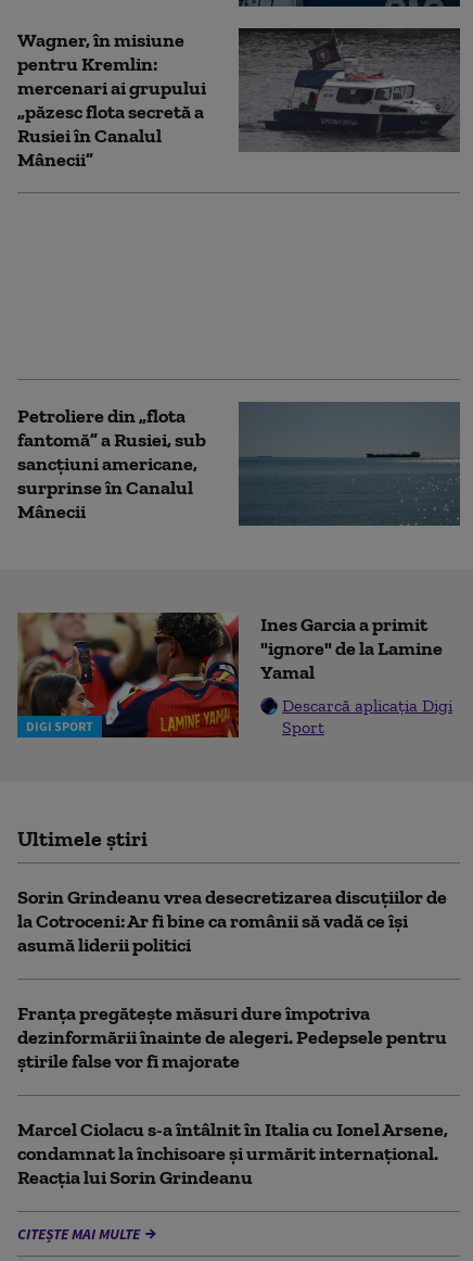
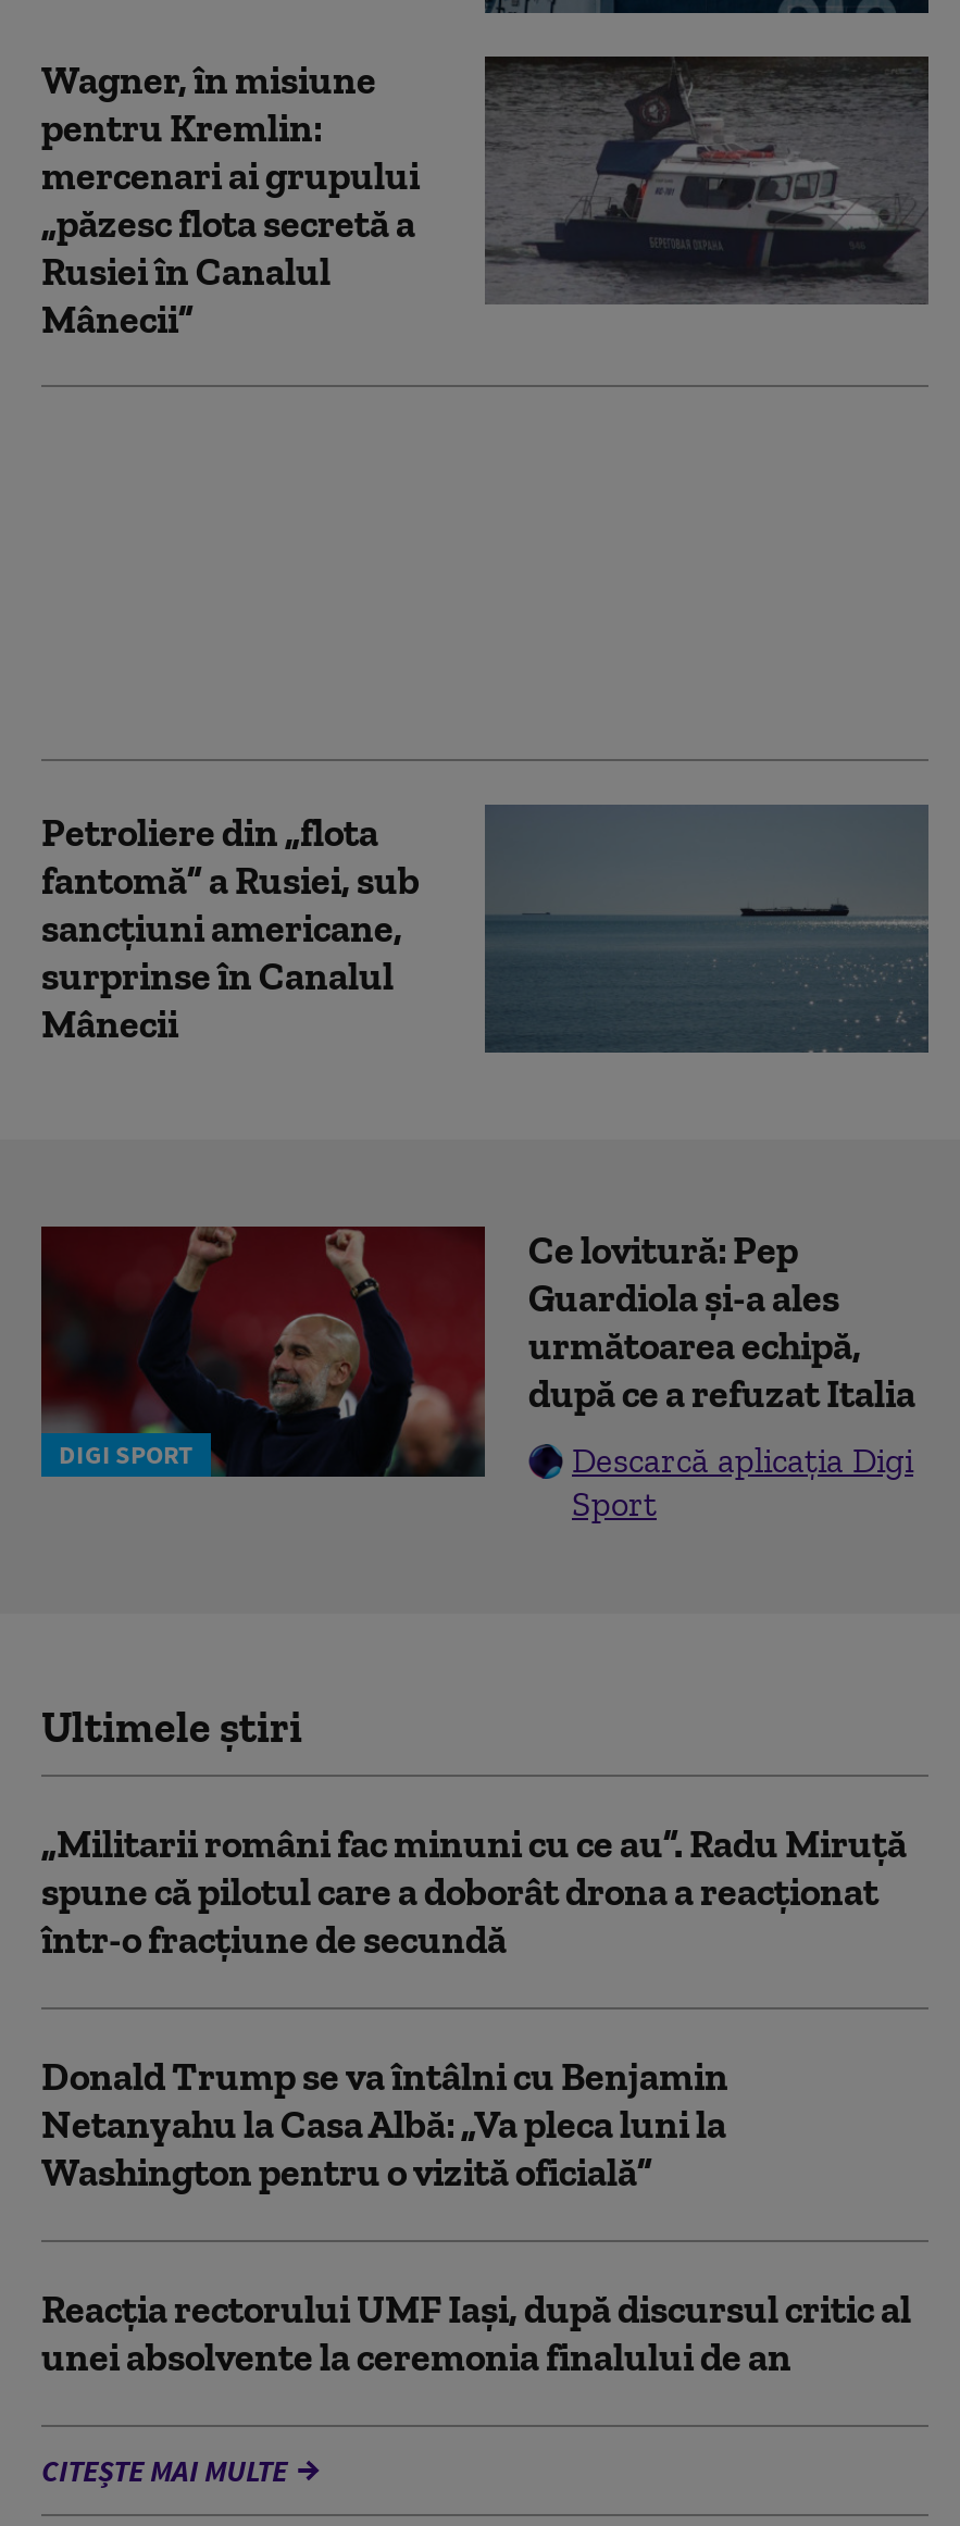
- [image]
- Ines Garcia a primit
- "ignore" de la Lamine
- Yamal
+ [image]
+ Ce lovitură: Pep
+ Guardiola și-a ales
+ următoarea echipă,
+ după ce a refuzat Italia

moved down: Descarcă aplicația Digi | Sport | Ultimele știri

- Sorin Grindeanu vrea desecretizarea discuțiilor de
- la Cotroceni: Ar fi bine ca românii să vadă ce îşi
- asumă liderii politici
+ „Militarii români fac minuni cu ce au”. Radu Miruță
+ spune că pilotul care a doborât drona a reacționat
+ într-o fracțiune de secundă

- Franța pregătește măsuri dure împotriva
- dezinformării înainte de alegeri. Pedepsele pentru
- știrile false vor fi majorate
+ Donald Trump se va întâlni cu Benjamin
+ Netanyahu la Casa Albă: „Va pleca luni la
+ Washington pentru o vizită oficială”

- Marcel Ciolacu s-a întâlnit în Italia cu Ionel Arsene,
- condamnat la închisoare și urmărit internațional.
- Reacția lui Sorin Grindeanu
+ Reacția rectorului UMF Iaşi, după discursul critic al
+ unei absolvente la ceremonia finalului de an
